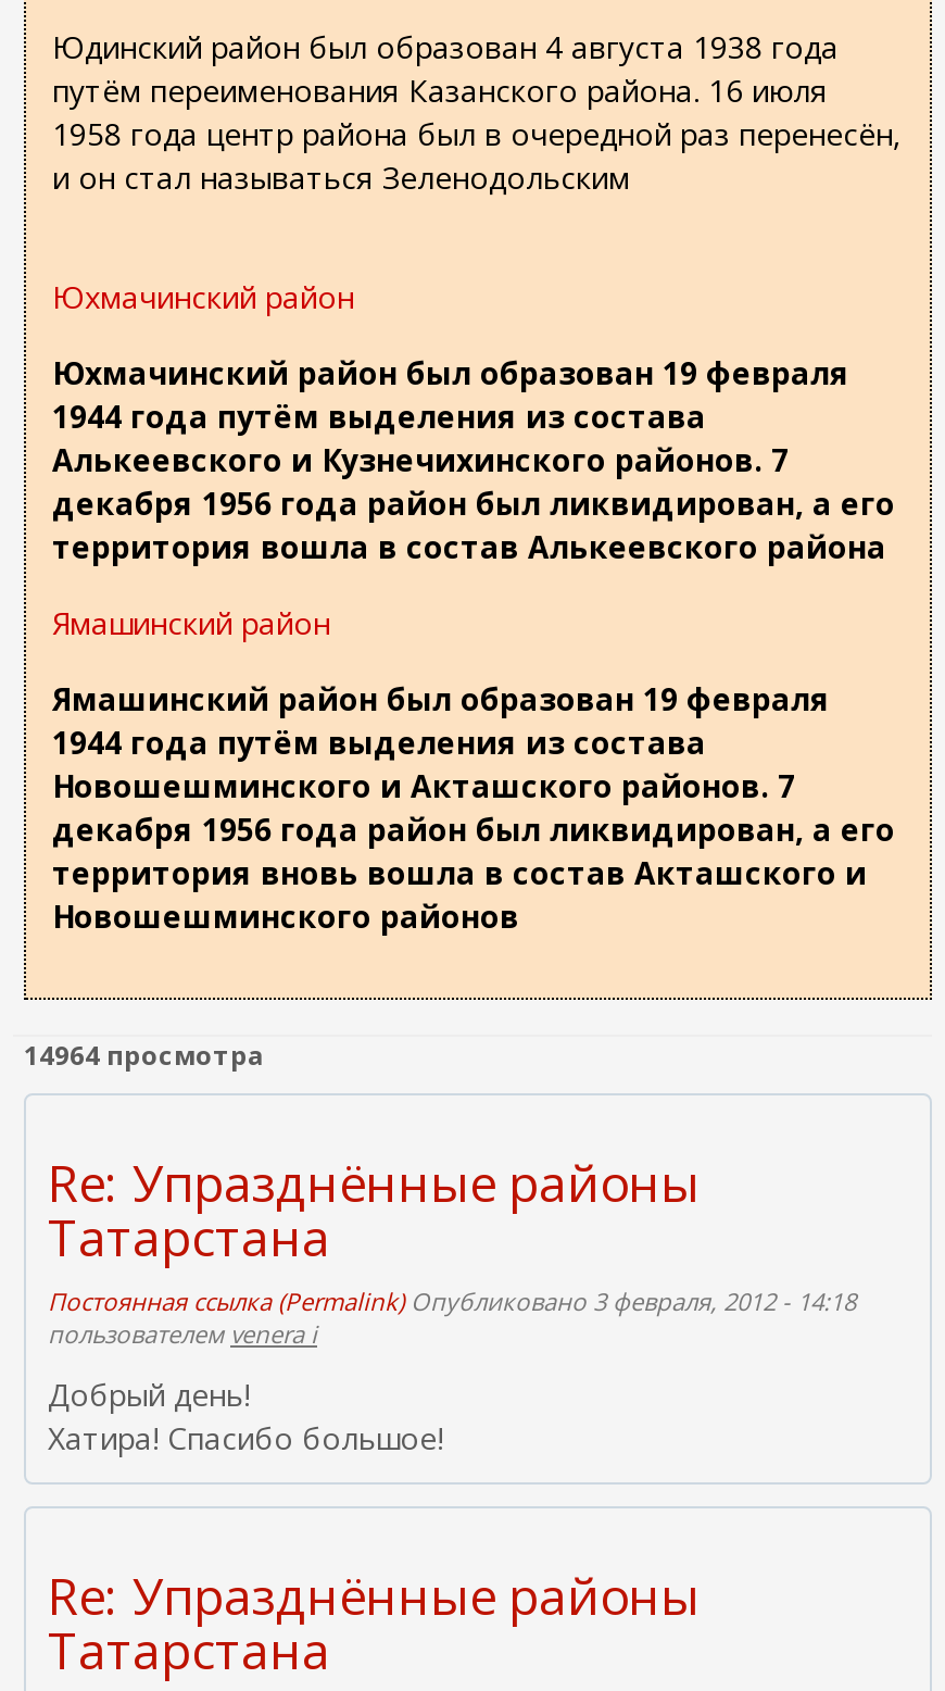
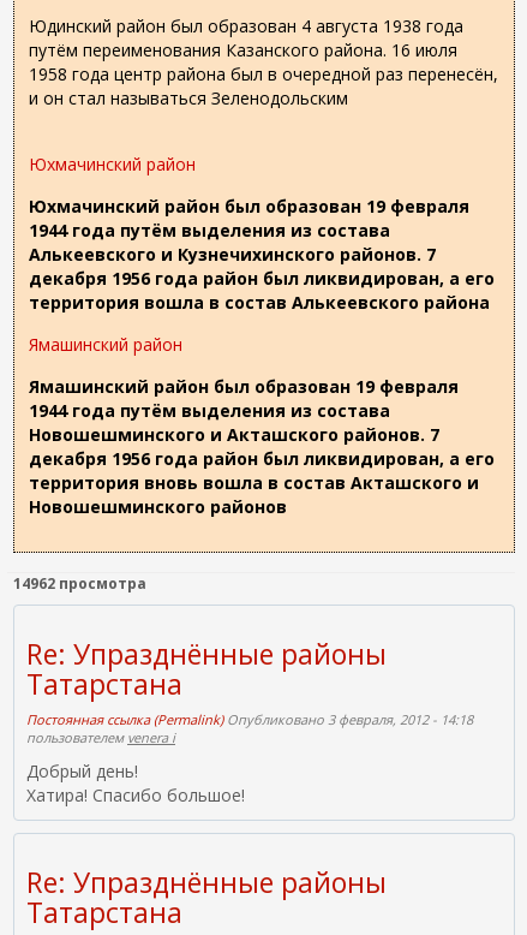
- 14964 просмотра
+ 14962 просмотра
